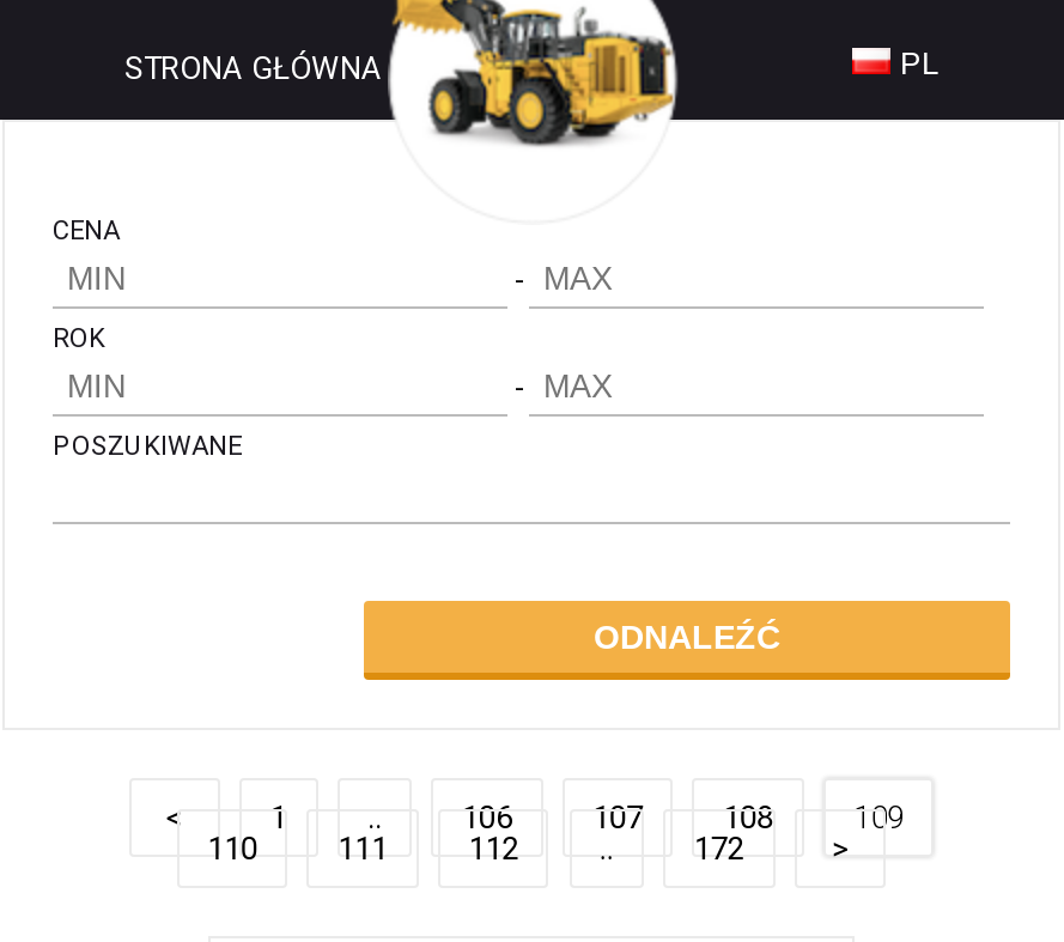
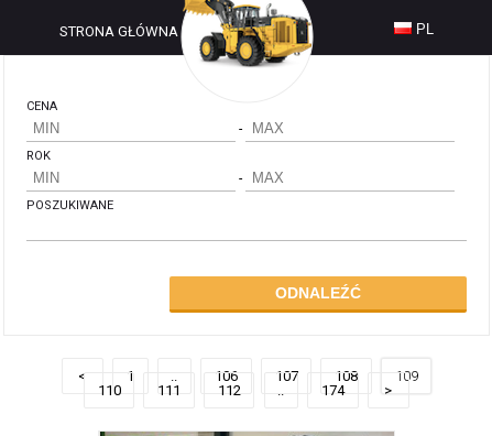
- 172
+ 174
